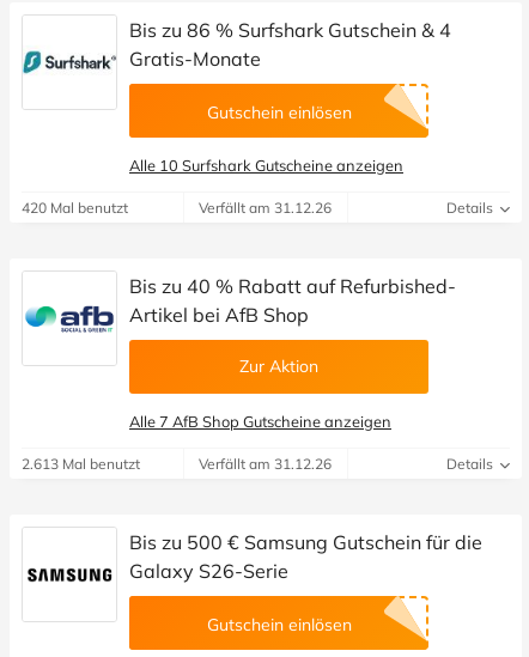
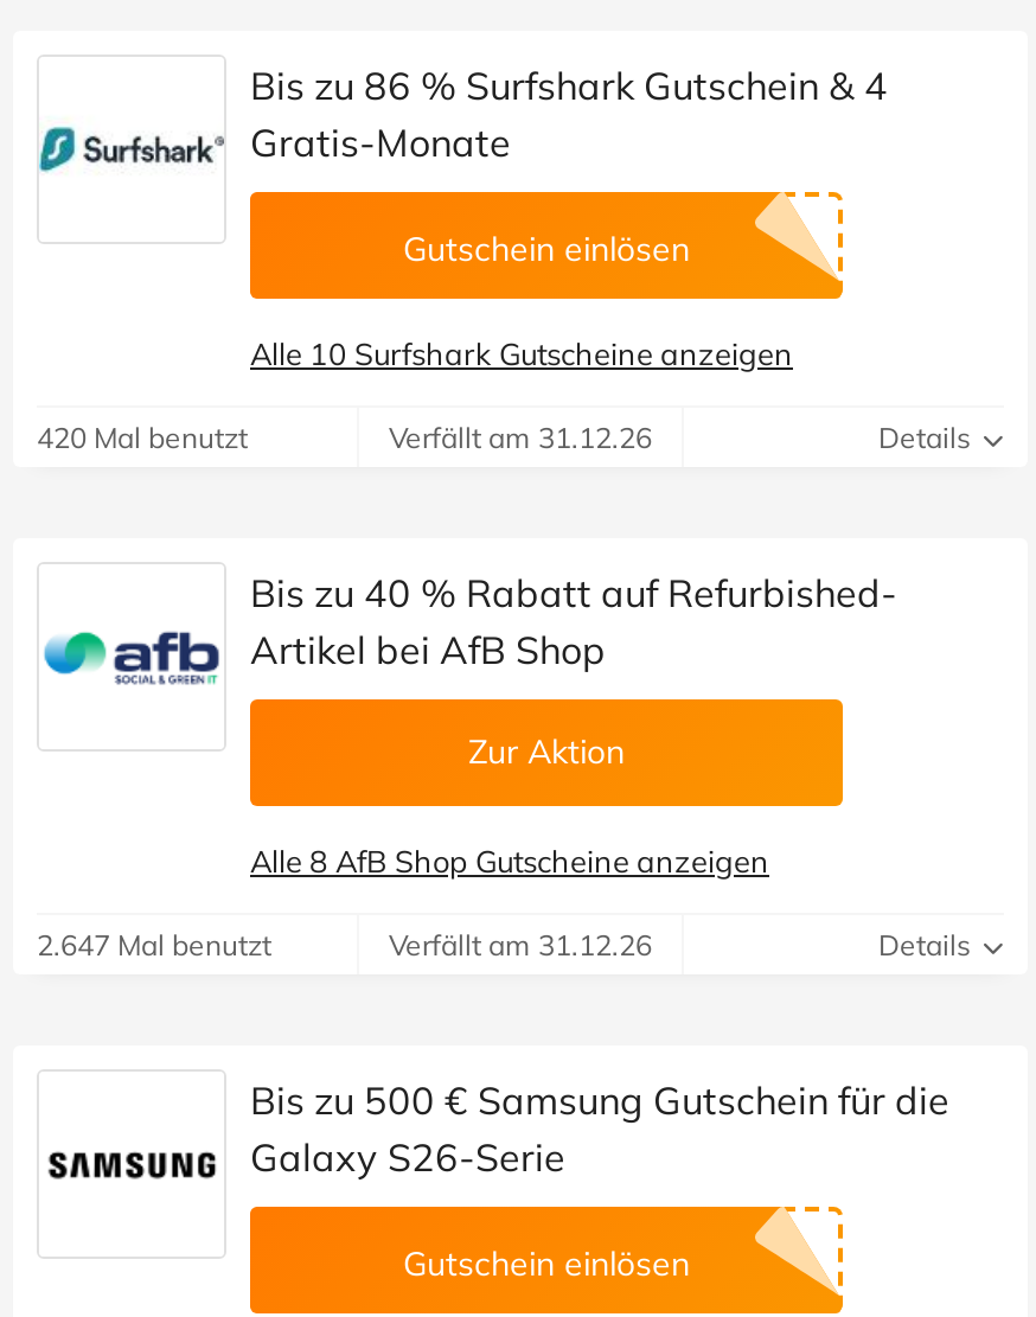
- Alle 7 AfB Shop Gutscheine anzeigen
+ Alle 8 AfB Shop Gutscheine anzeigen

- 2.613 Mal benutzt
+ 2.647 Mal benutzt
